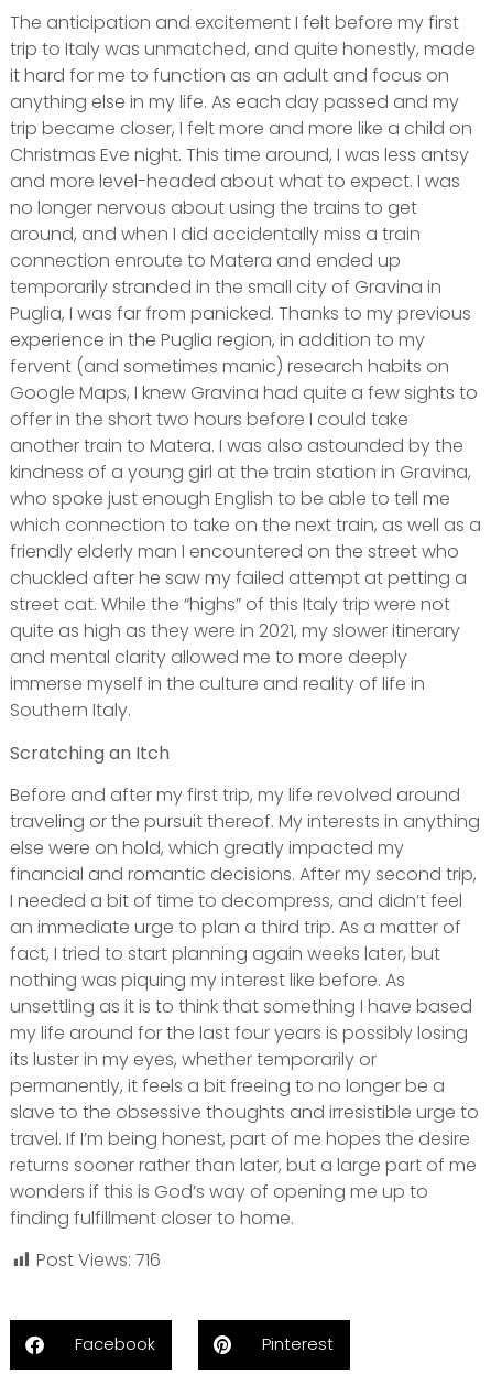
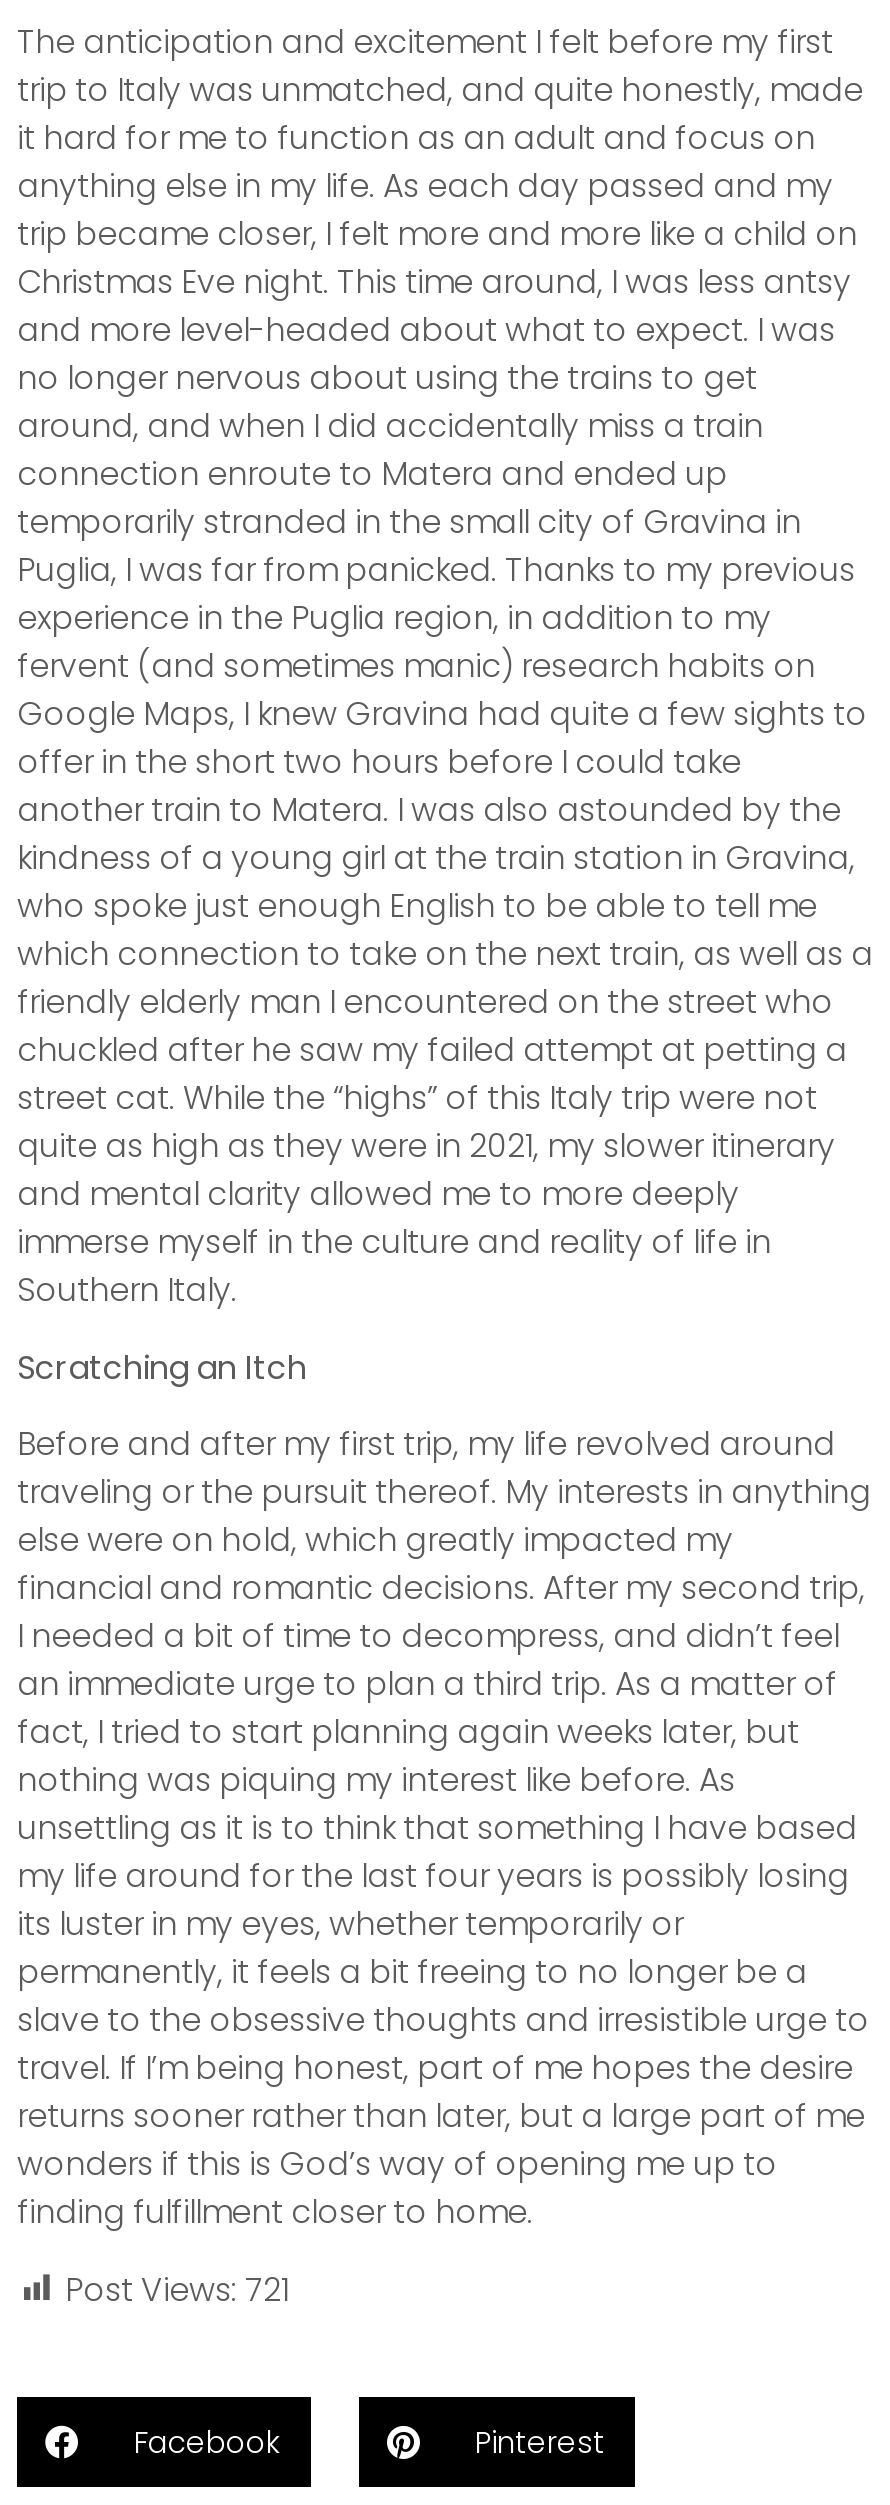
- Post Views: 716
+ Post Views: 721
